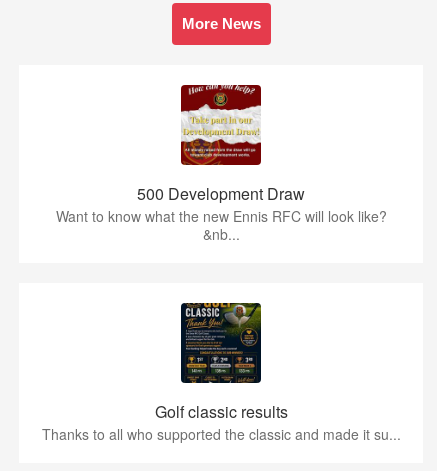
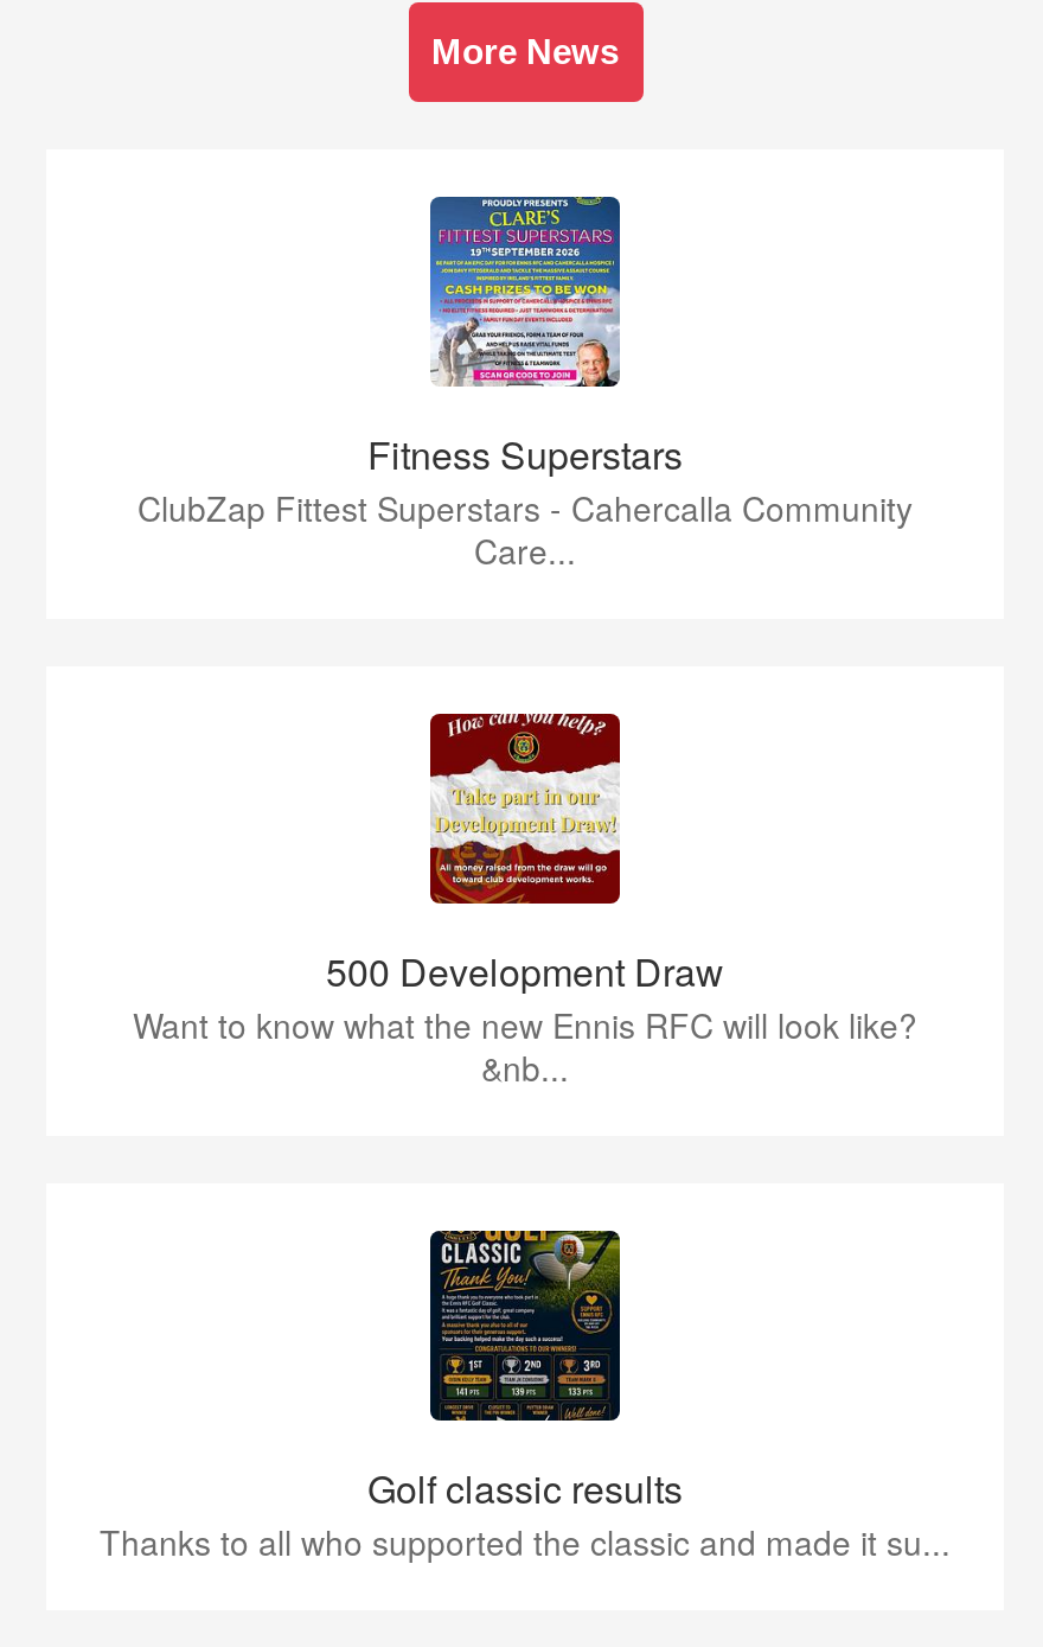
+ [image]
+ Fitness Superstars
+ ClubZap Fittest Superstars - Cahercalla Community
+ Care...
